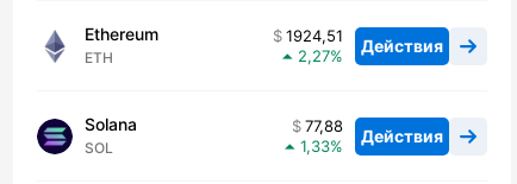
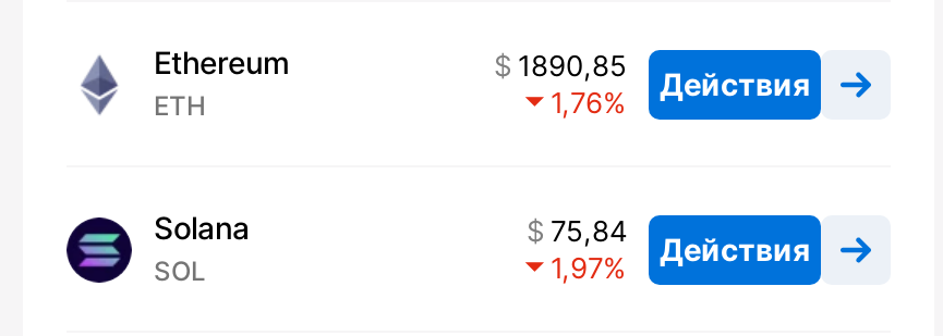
- 1924,51 Действия
+ 1890,85 Действия

- 2,27
+ 1,76

- 77,88 Действия
+ 75,84 Действия

- 1,33
+ 1,97
